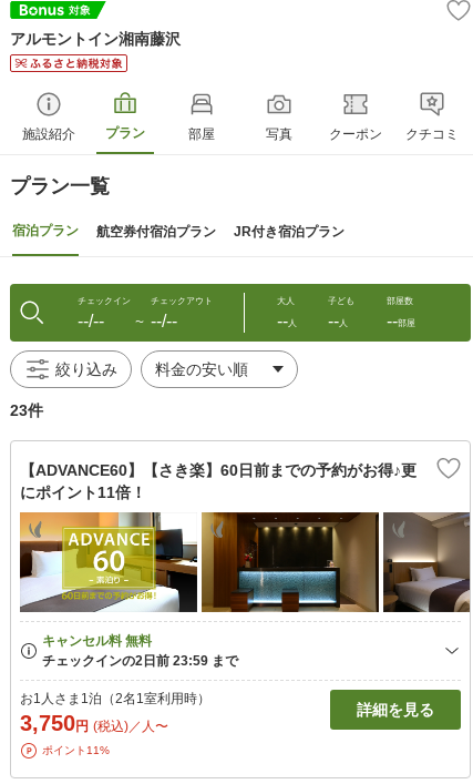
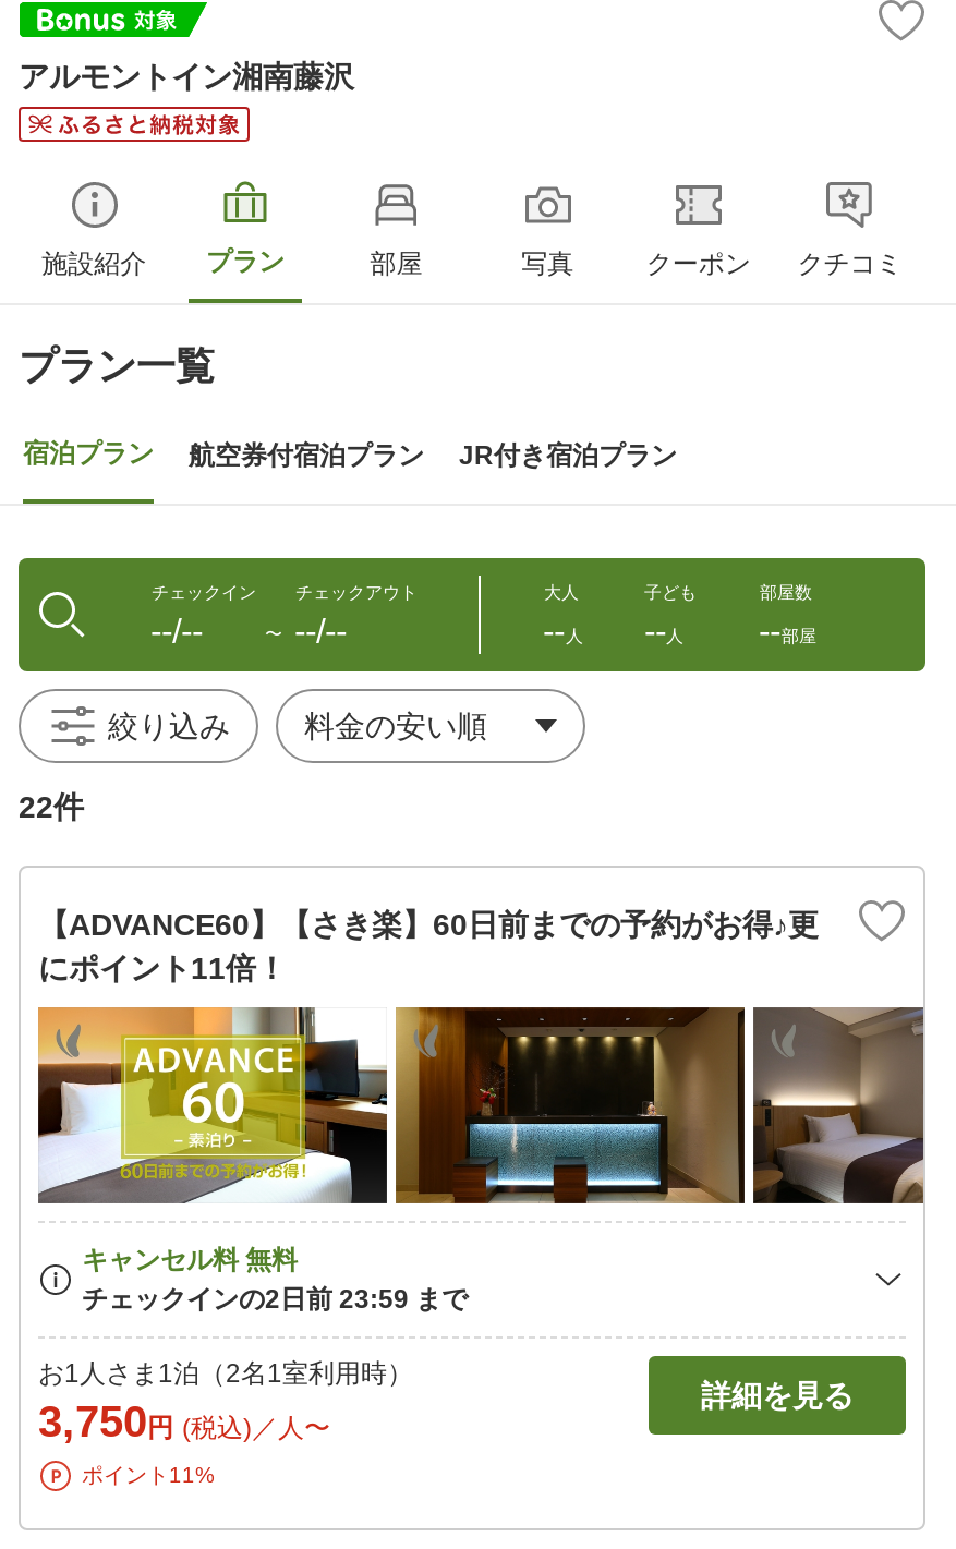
- 23件
+ 22件
